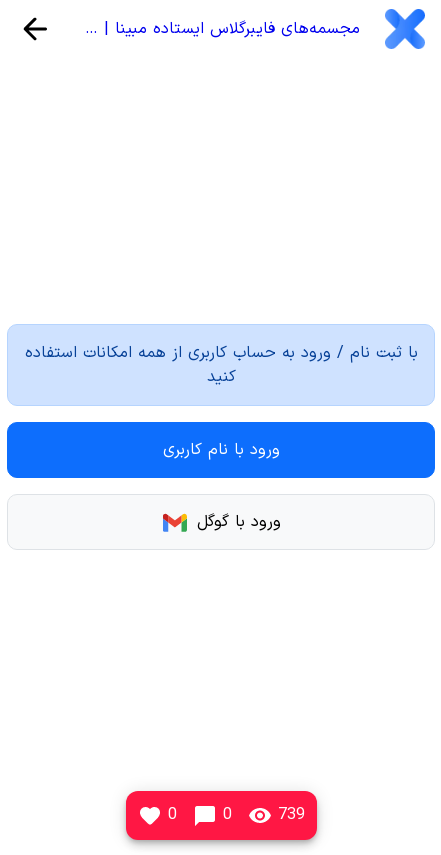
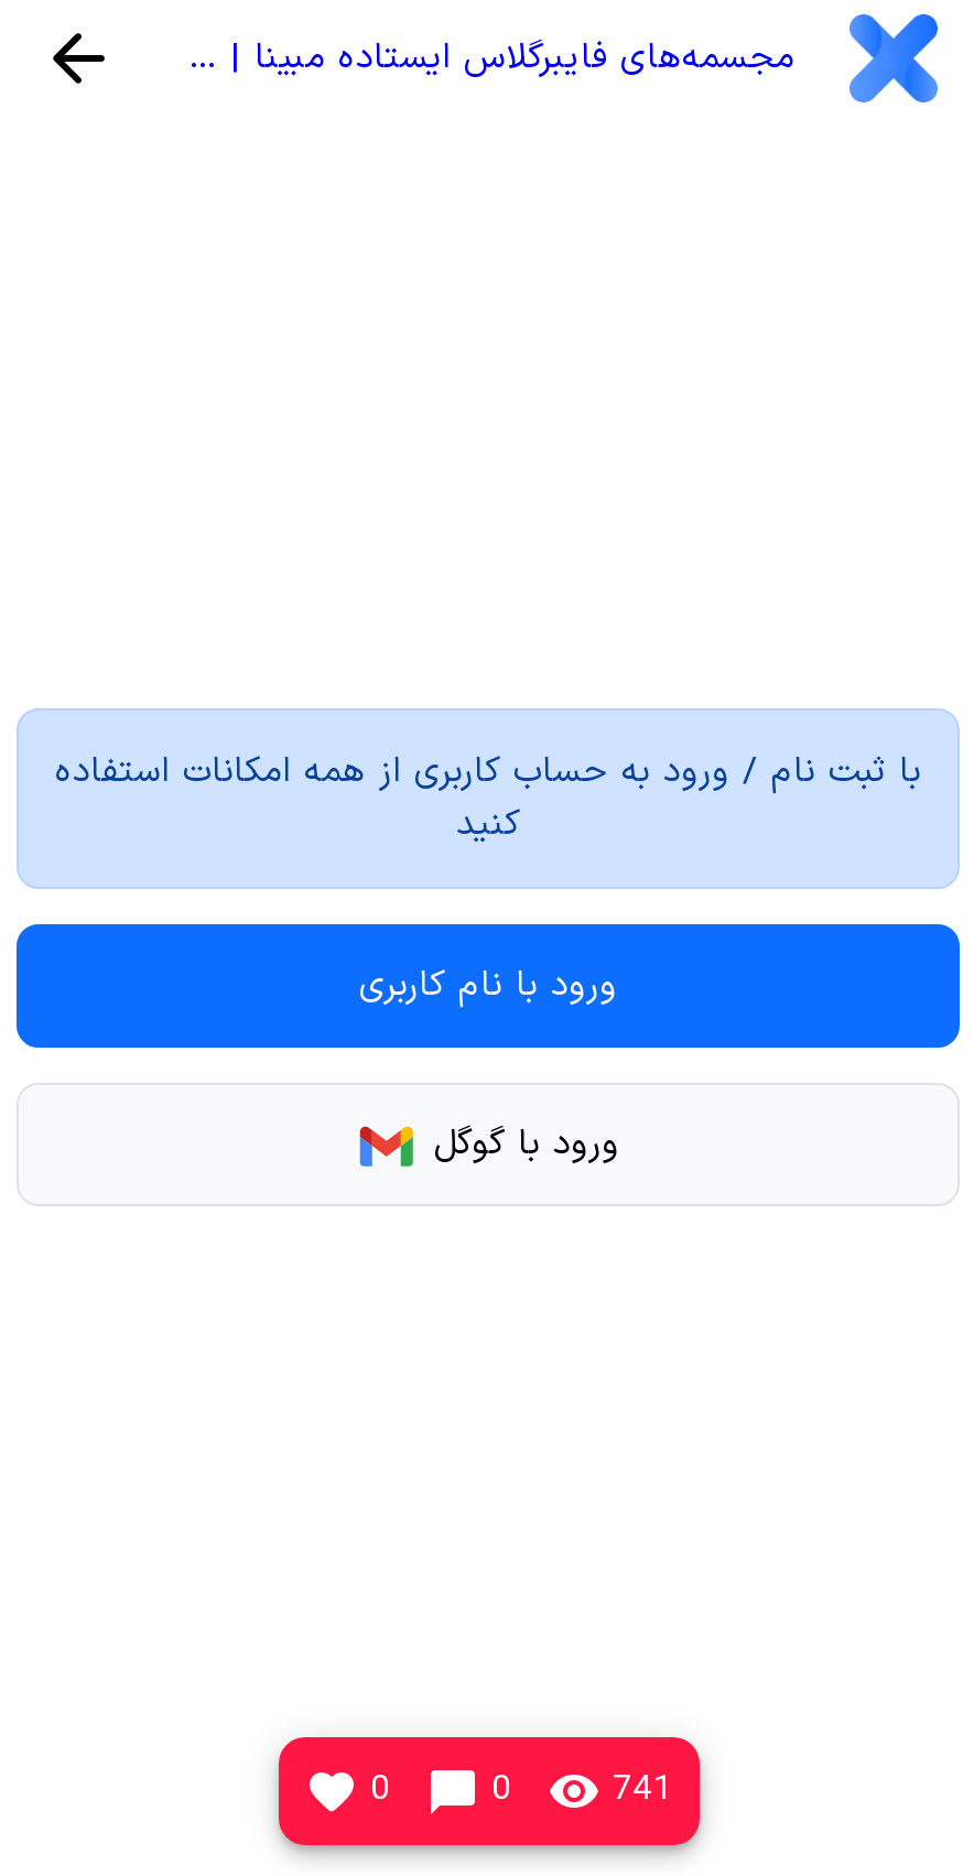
- 0 0 739
+ 0 0 741
